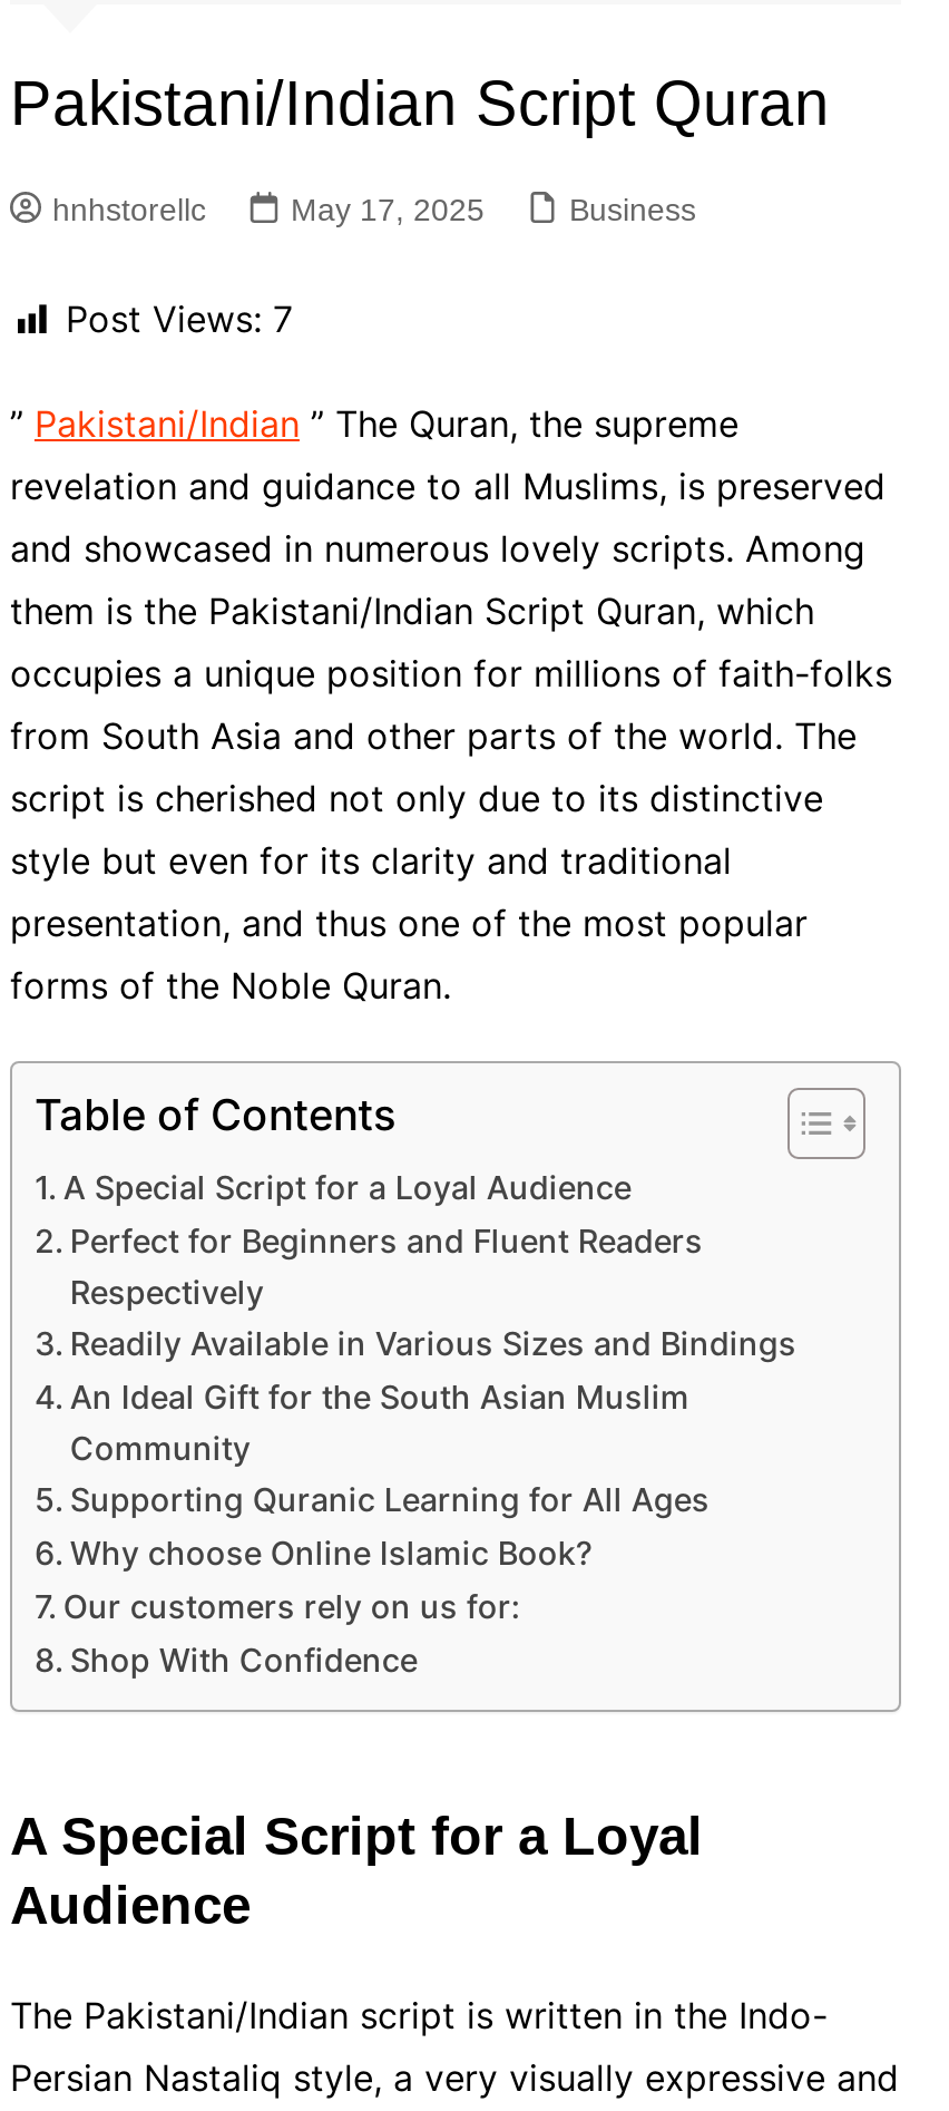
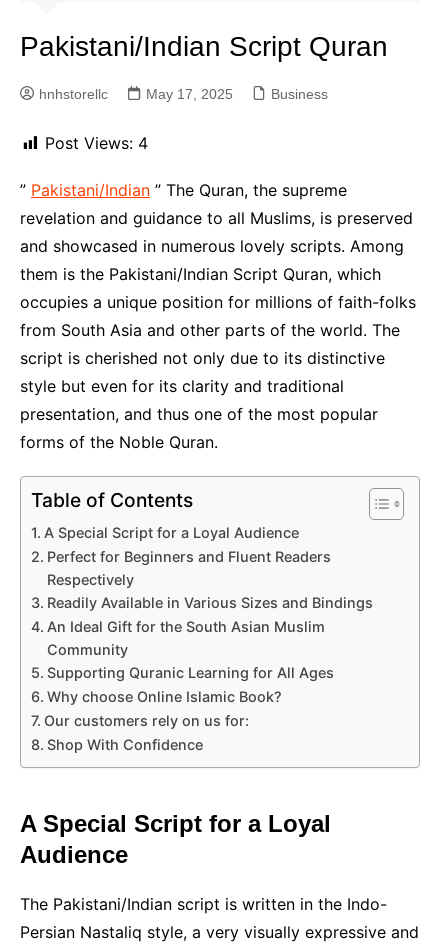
- Post Views: 7
+ Post Views: 4
